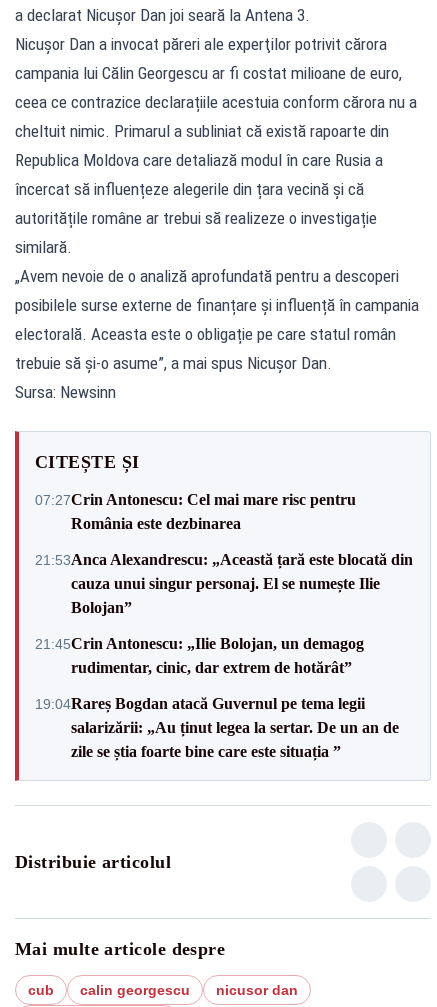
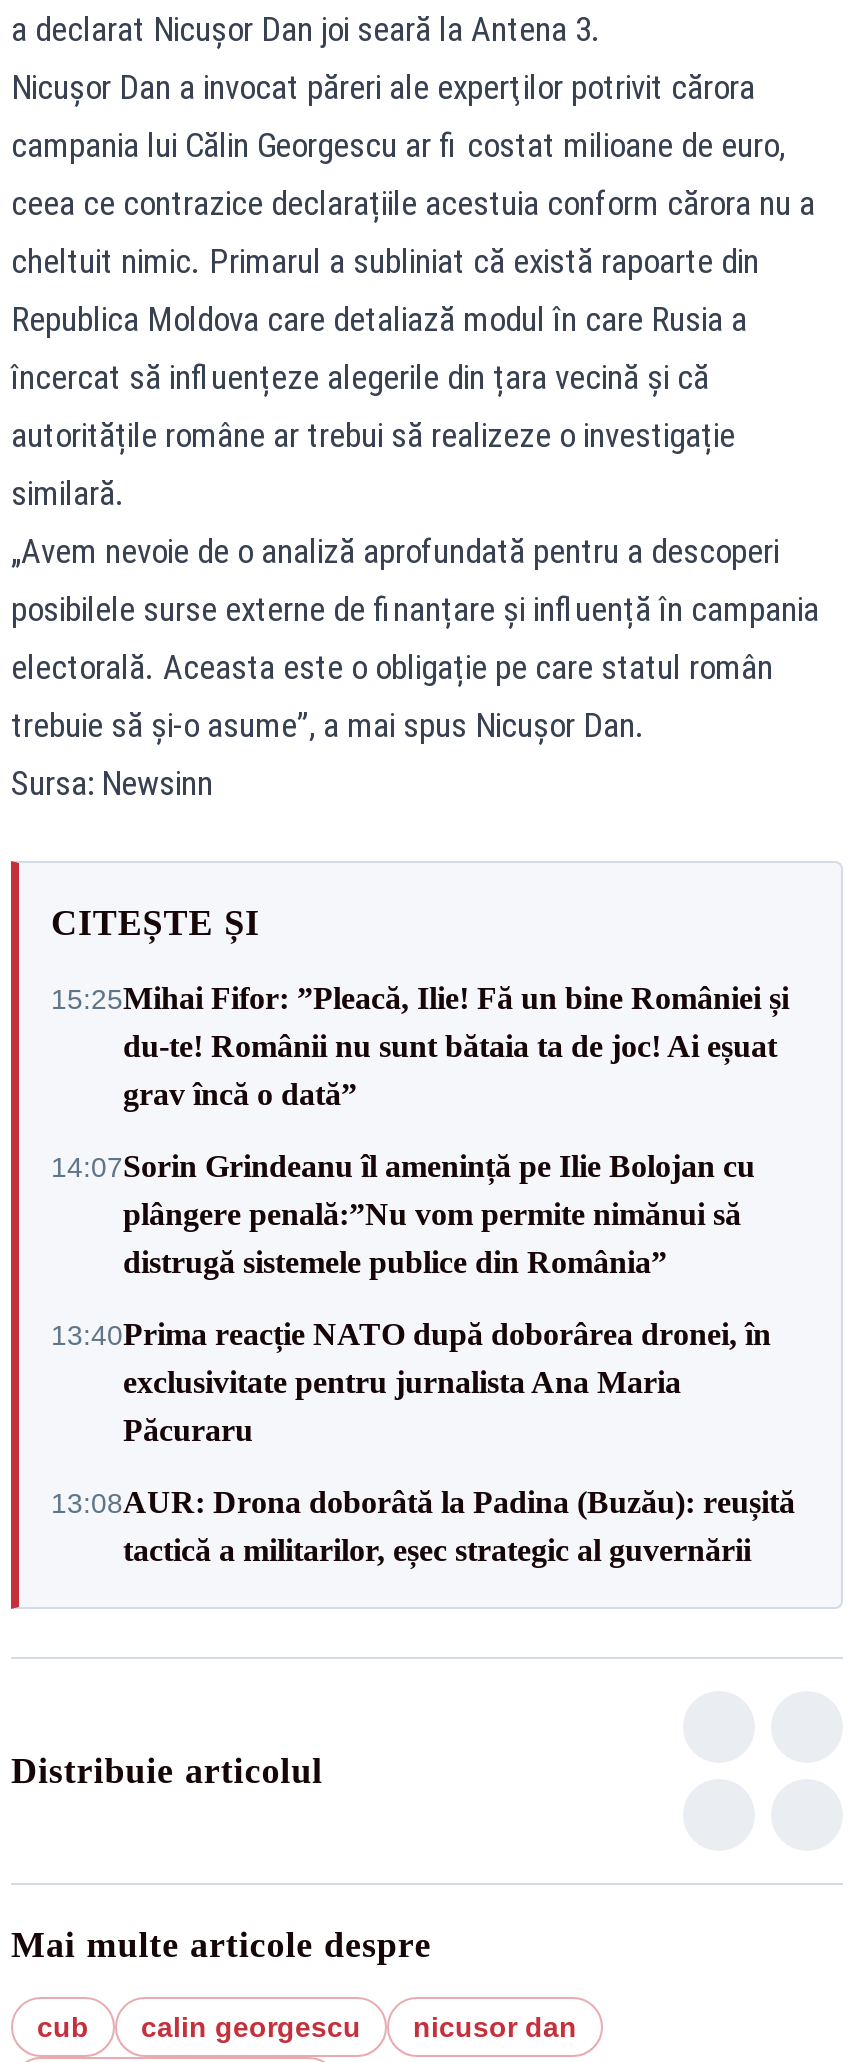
- 07:27Crin Antonescu: Cel mai mare risc pentru
- România este dezbinarea
+ 15:25Mihai Fifor: ”Pleacă, Ilie! Fă un bine României și
+ du-te! Românii nu sunt bătaia ta de joc! Ai eșuat
+ grav încă o dată”

- 21:53Anca Alexandrescu: „Această țară este blocată din
- cauza unui singur personaj. El se numește Ilie
- Bolojan”
+ 14:07Sorin Grindeanu îl amenință pe Ilie Bolojan cu
+ plângere penală:”Nu vom permite nimănui să
+ distrugă sistemele publice din România”

- 21:45Crin Antonescu: „Ilie Bolojan, un demagog
- rudimentar, cinic, dar extrem de hotărât”
+ 13:40Prima reacție NATO după doborârea dronei, în
+ exclusivitate pentru jurnalista Ana Maria
+ Păcuraru

- 19:04Rareș Bogdan atacă Guvernul pe tema legii
- salarizării: „Au ținut legea la sertar. De un an de
- zile se știa foarte bine care este situația ”
+ 13:08AUR: Drona doborâtă la Padina (Buzău): reușită
+ tactică a militarilor, eșec strategic al guvernării
